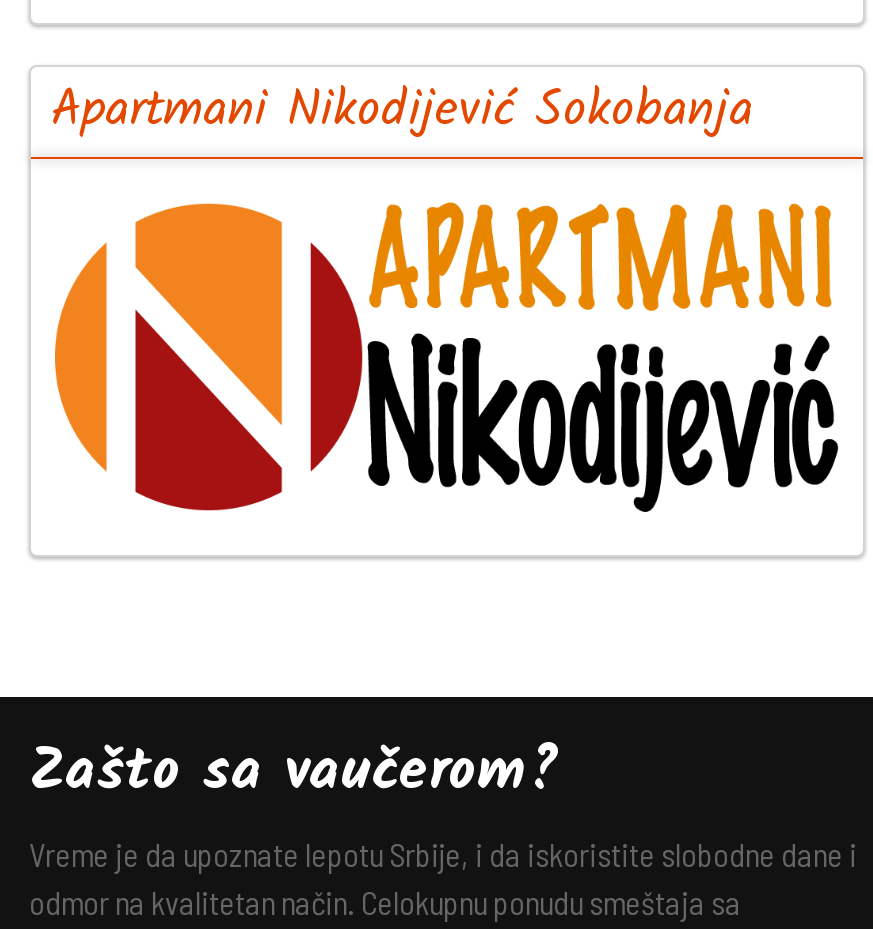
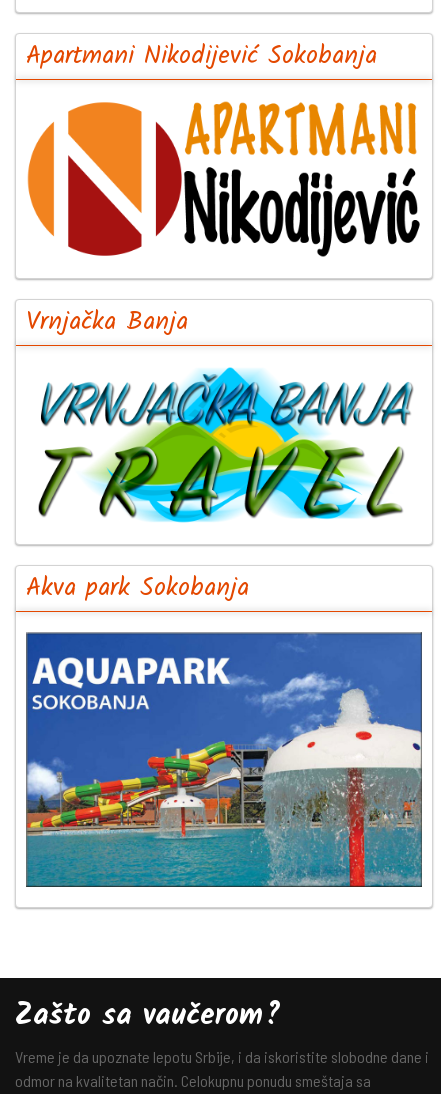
+ [image]

+ Vrnjačka Banja

+ Akva park Sokobanja

+ [image]
